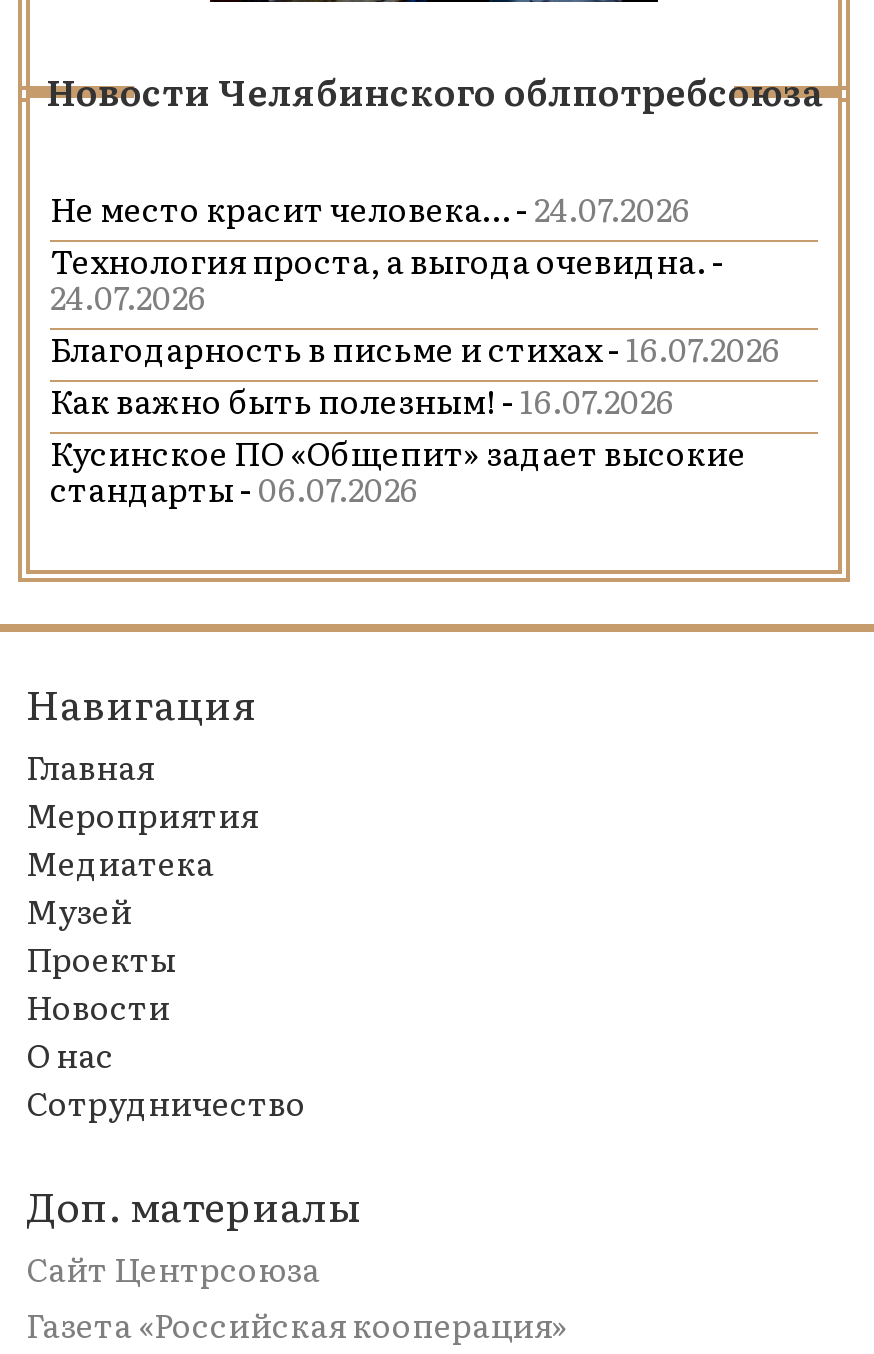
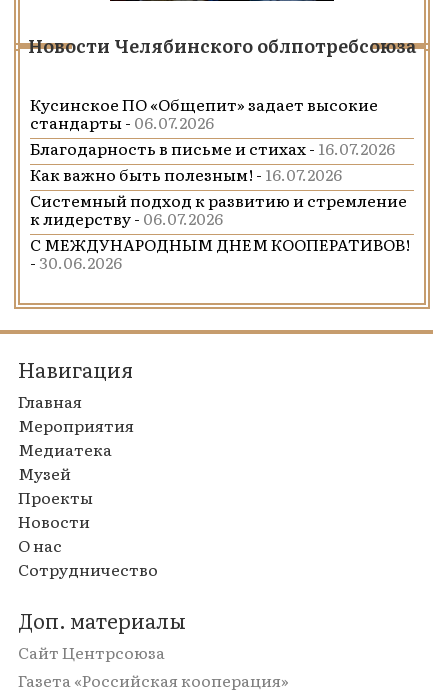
- Не место красит человека… - 24.07.2026
- Технология проста, а выгода очевидна. -
- 24.07.2026

moved down: Благодарность в письме и стихах -16.07.2026 | Как важно быть полезным! -16.07.2026

moved up: Кусинское ПО «Общепит» задает высокие | стандарты -06.07.2026

+ Системный подход к развитию и стремление
+ к лидерству -06.07.2026
+ С МЕЖДУНАРОДНЫМ ДНЕМ КООПЕРАТИВОВ!
+ -30.06.2026
